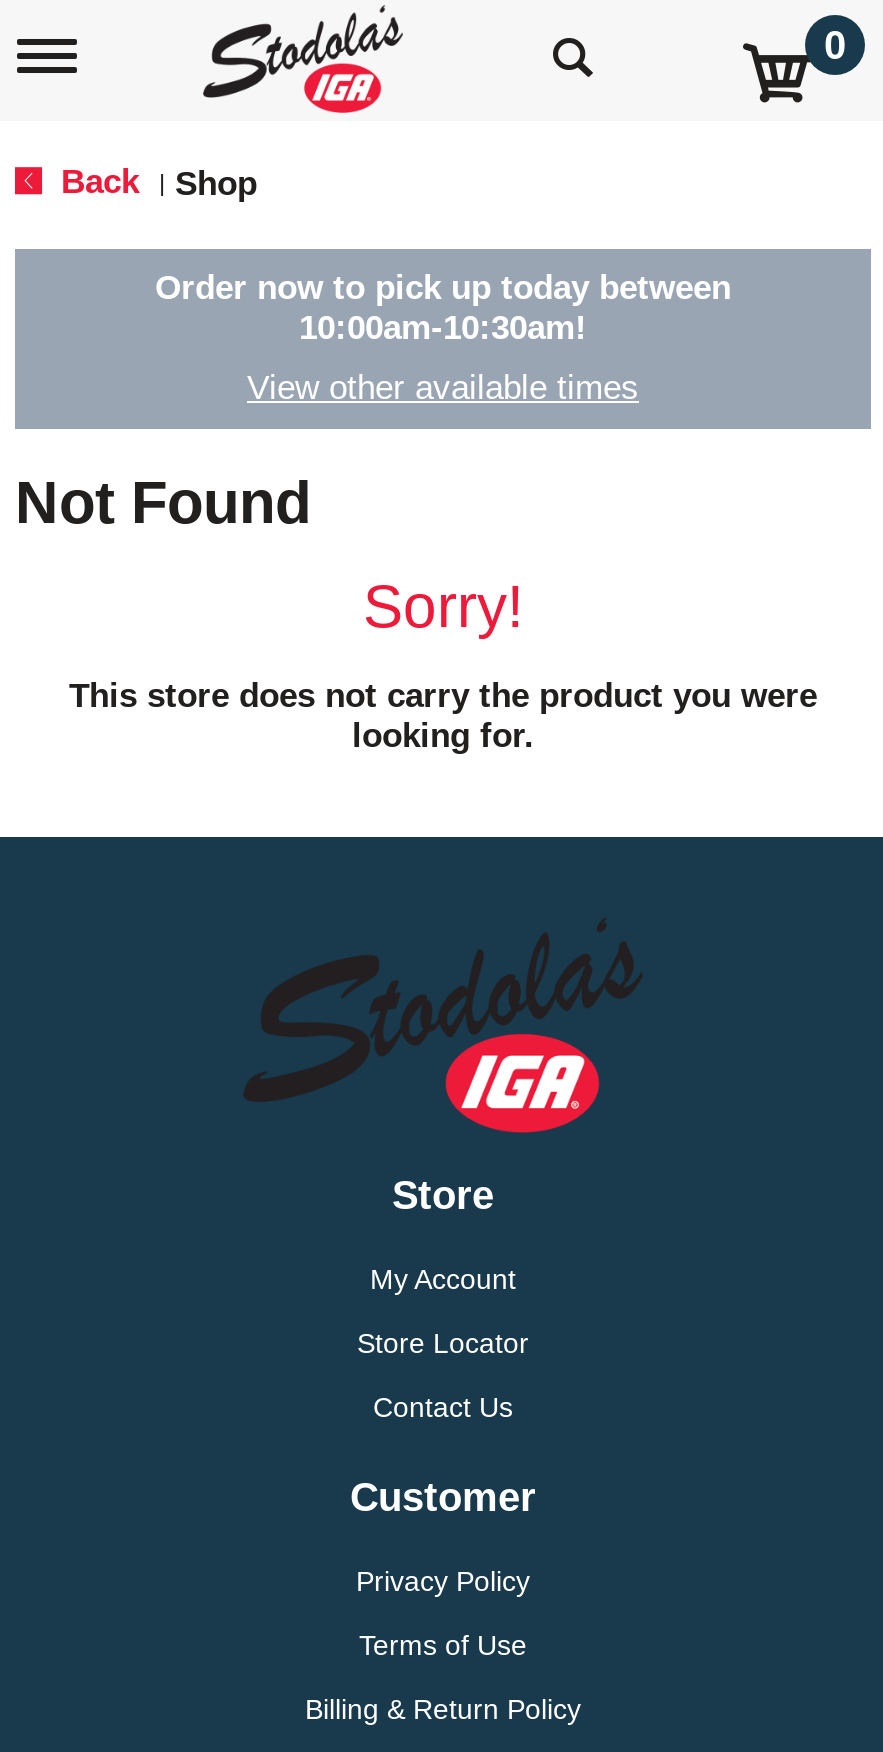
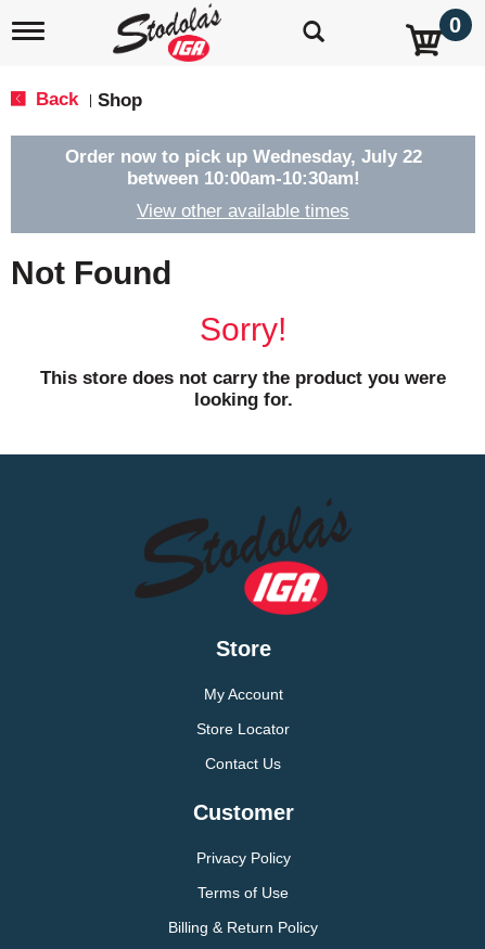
- Order now to pick up today between
- 10:00am-10:30am!
+ Order now to pick up Wednesday, July 22
+ between 10:00am-10:30am!
